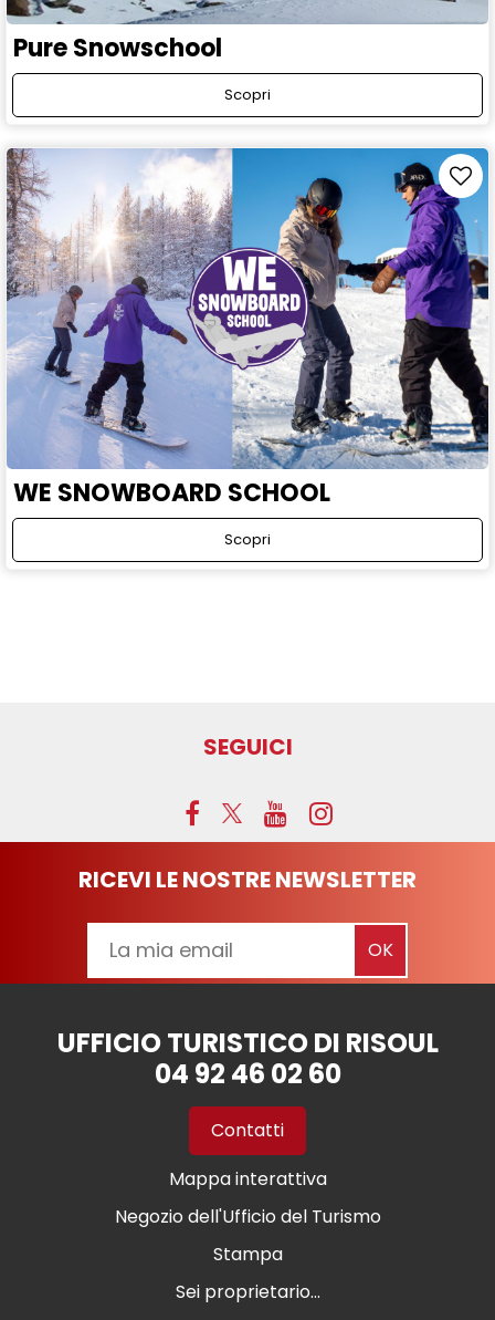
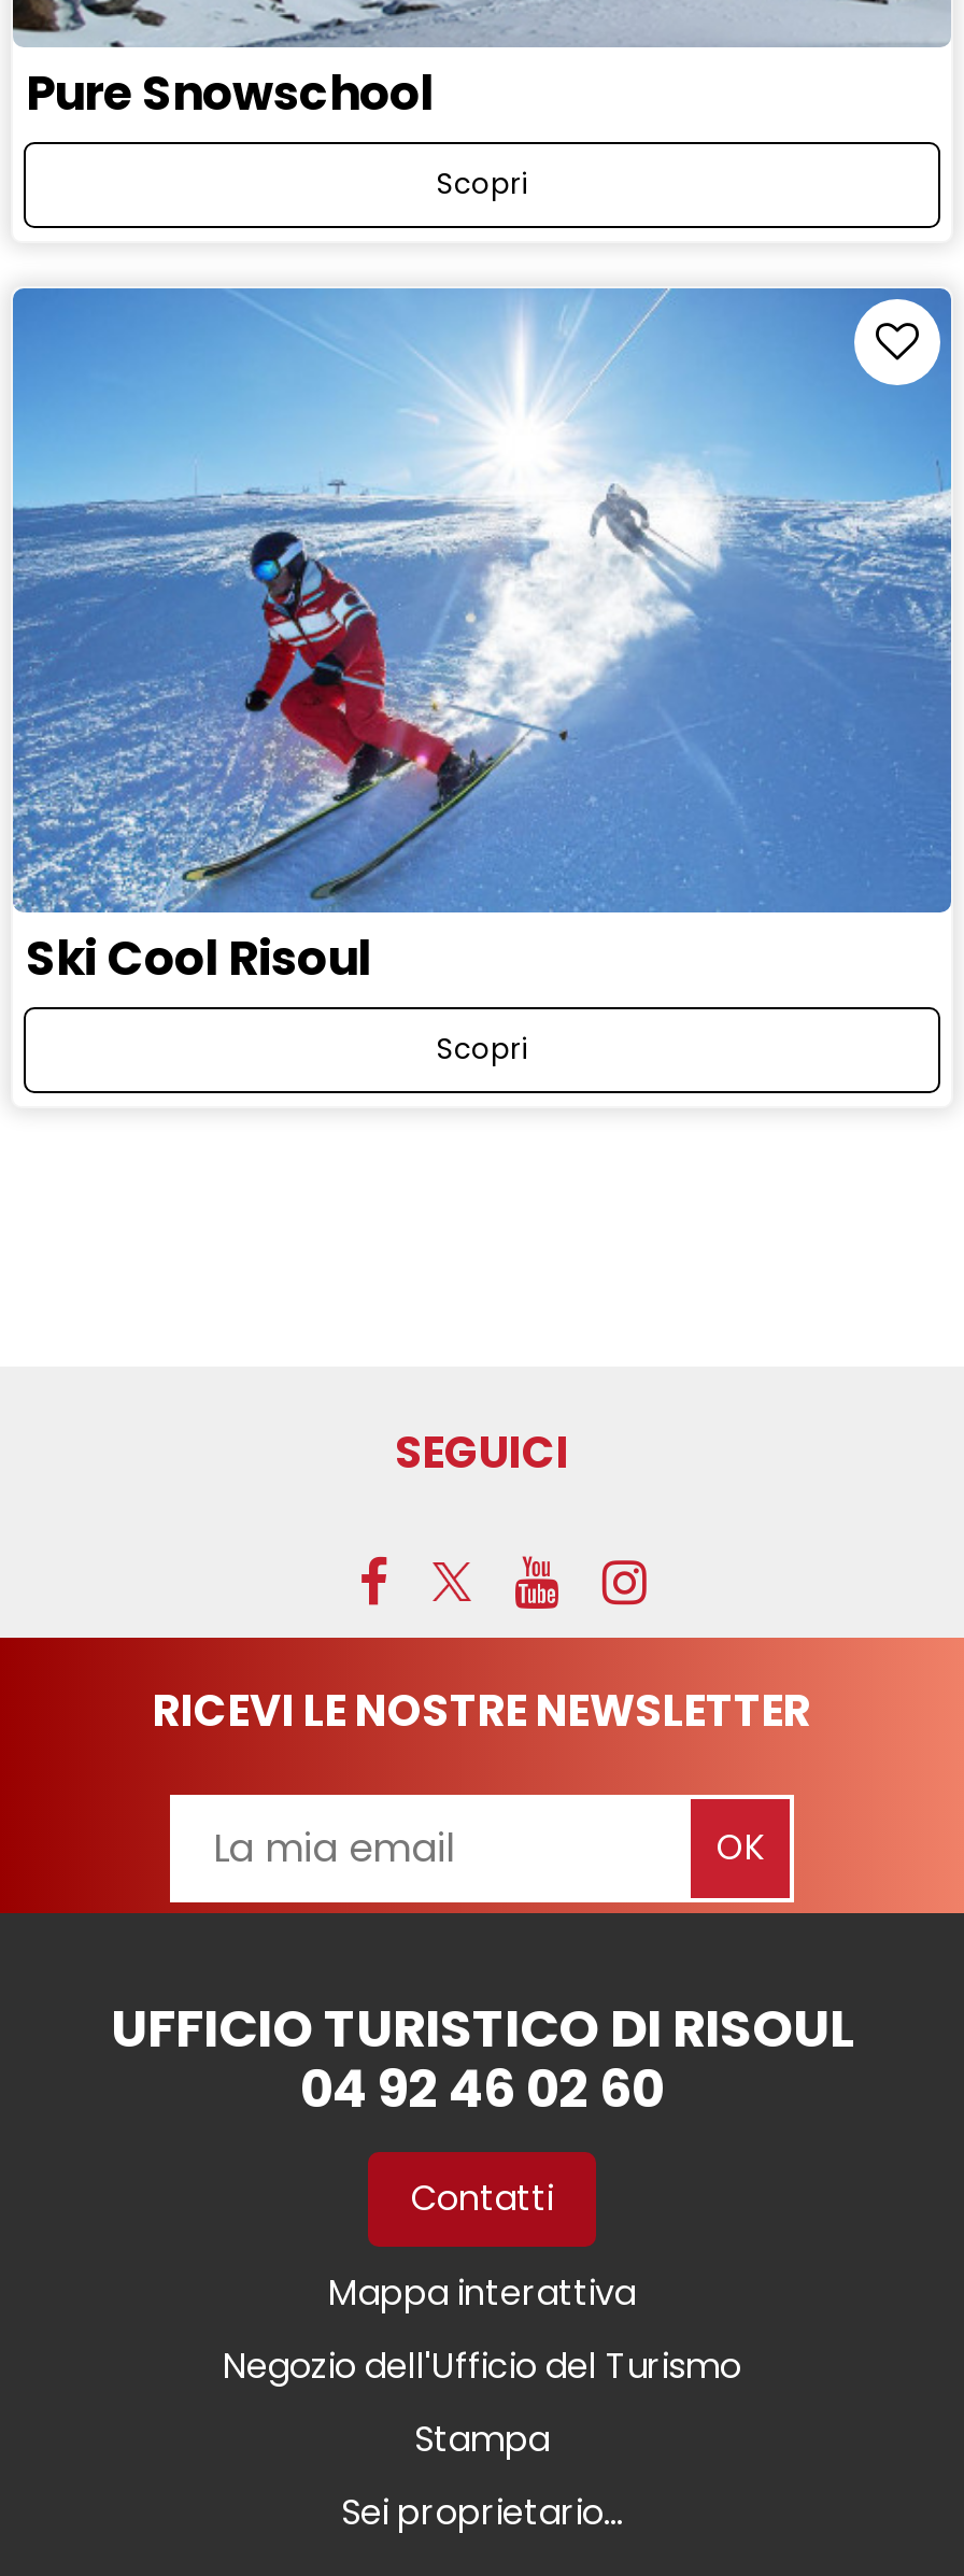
- [image]
- WE SNOWBOARD SCHOOL
+ [image]
+ Ski Cool Risoul
